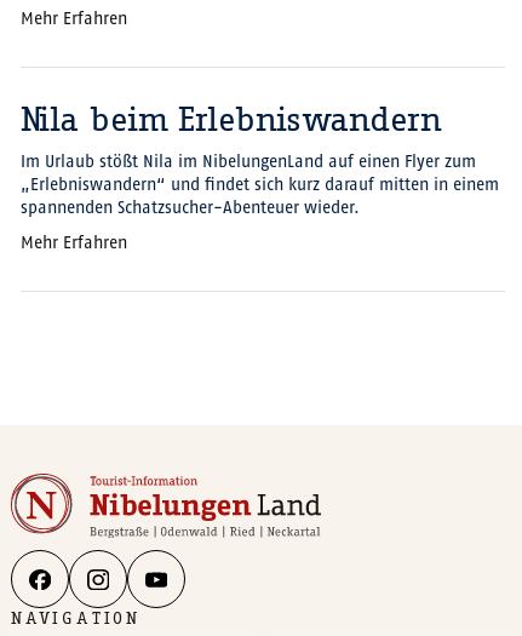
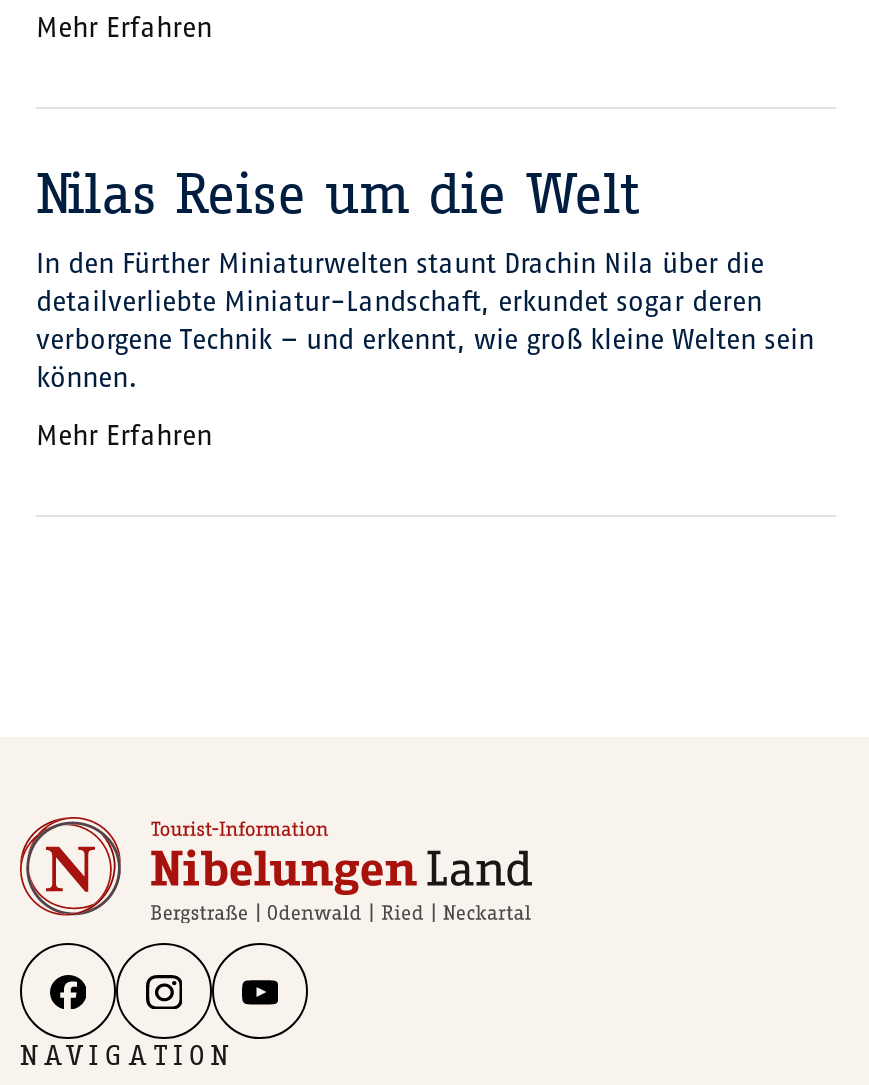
- Nila beim Erlebniswandern
- Im Urlaub stößt Nila im NibelungenLand auf einen Flyer zum
- „Erlebniswandern“ und findet sich kurz darauf mitten in einem
- spannenden Schatzsucher-Abenteuer wieder.
+ Nilas Reise um die Welt
+ In den Fürther Miniaturwelten staunt Drachin Nila über die
+ detailverliebte Miniatur-Landschaft, erkundet sogar deren
+ verborgene Technik – und erkennt, wie groß kleine Welten sein
+ können.
